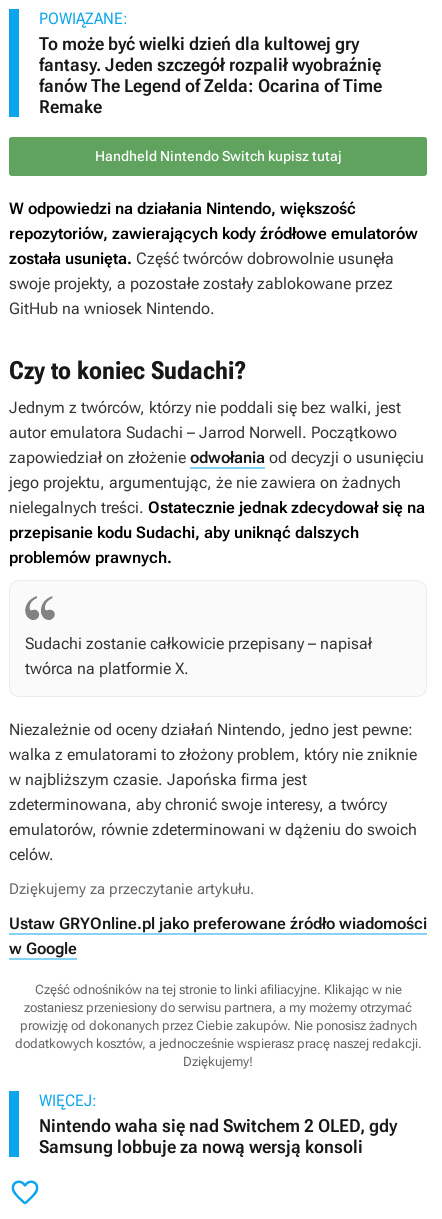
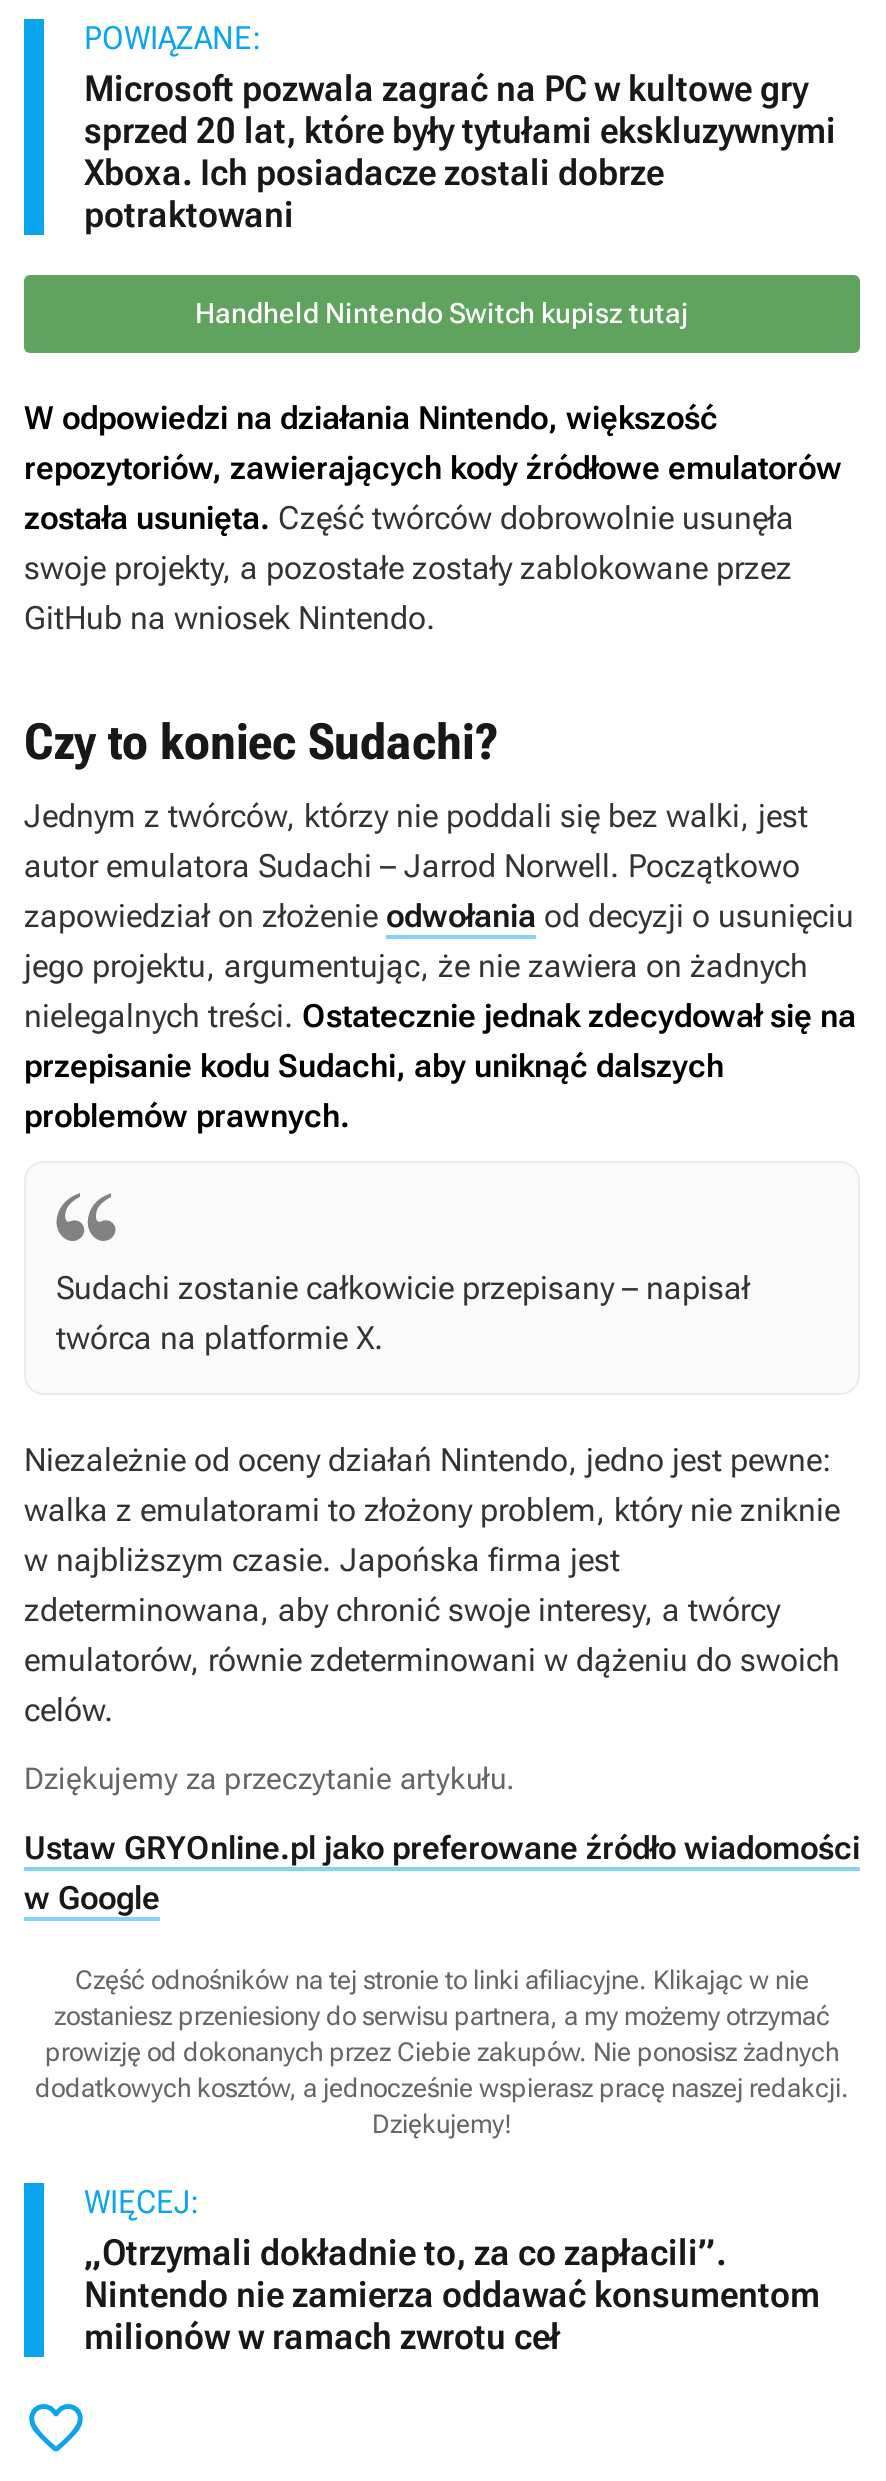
- To może być wielki dzień dla kultowej gry
- fantasy. Jeden szczegół rozpalił wyobraźnię
- fanów The Legend of Zelda: Ocarina of Time
- Remake
+ Microsoft pozwala zagrać na PC w kultowe gry
+ sprzed 20 lat, które były tytułami ekskluzywnymi
+ Xboxa. Ich posiadacze zostali dobrze
+ potraktowani

- Nintendo waha się nad Switchem 2 OLED, gdy
- Samsung lobbuje za nową wersją konsoli
+ „Otrzymali dokładnie to, za co zapłacili”.
+ Nintendo nie zamierza oddawać konsumentom
+ milionów w ramach zwrotu ceł
